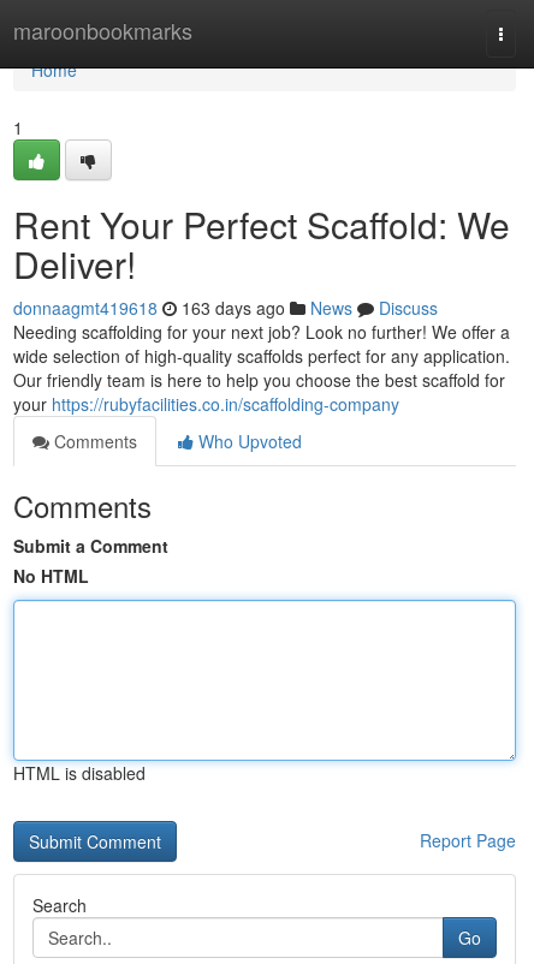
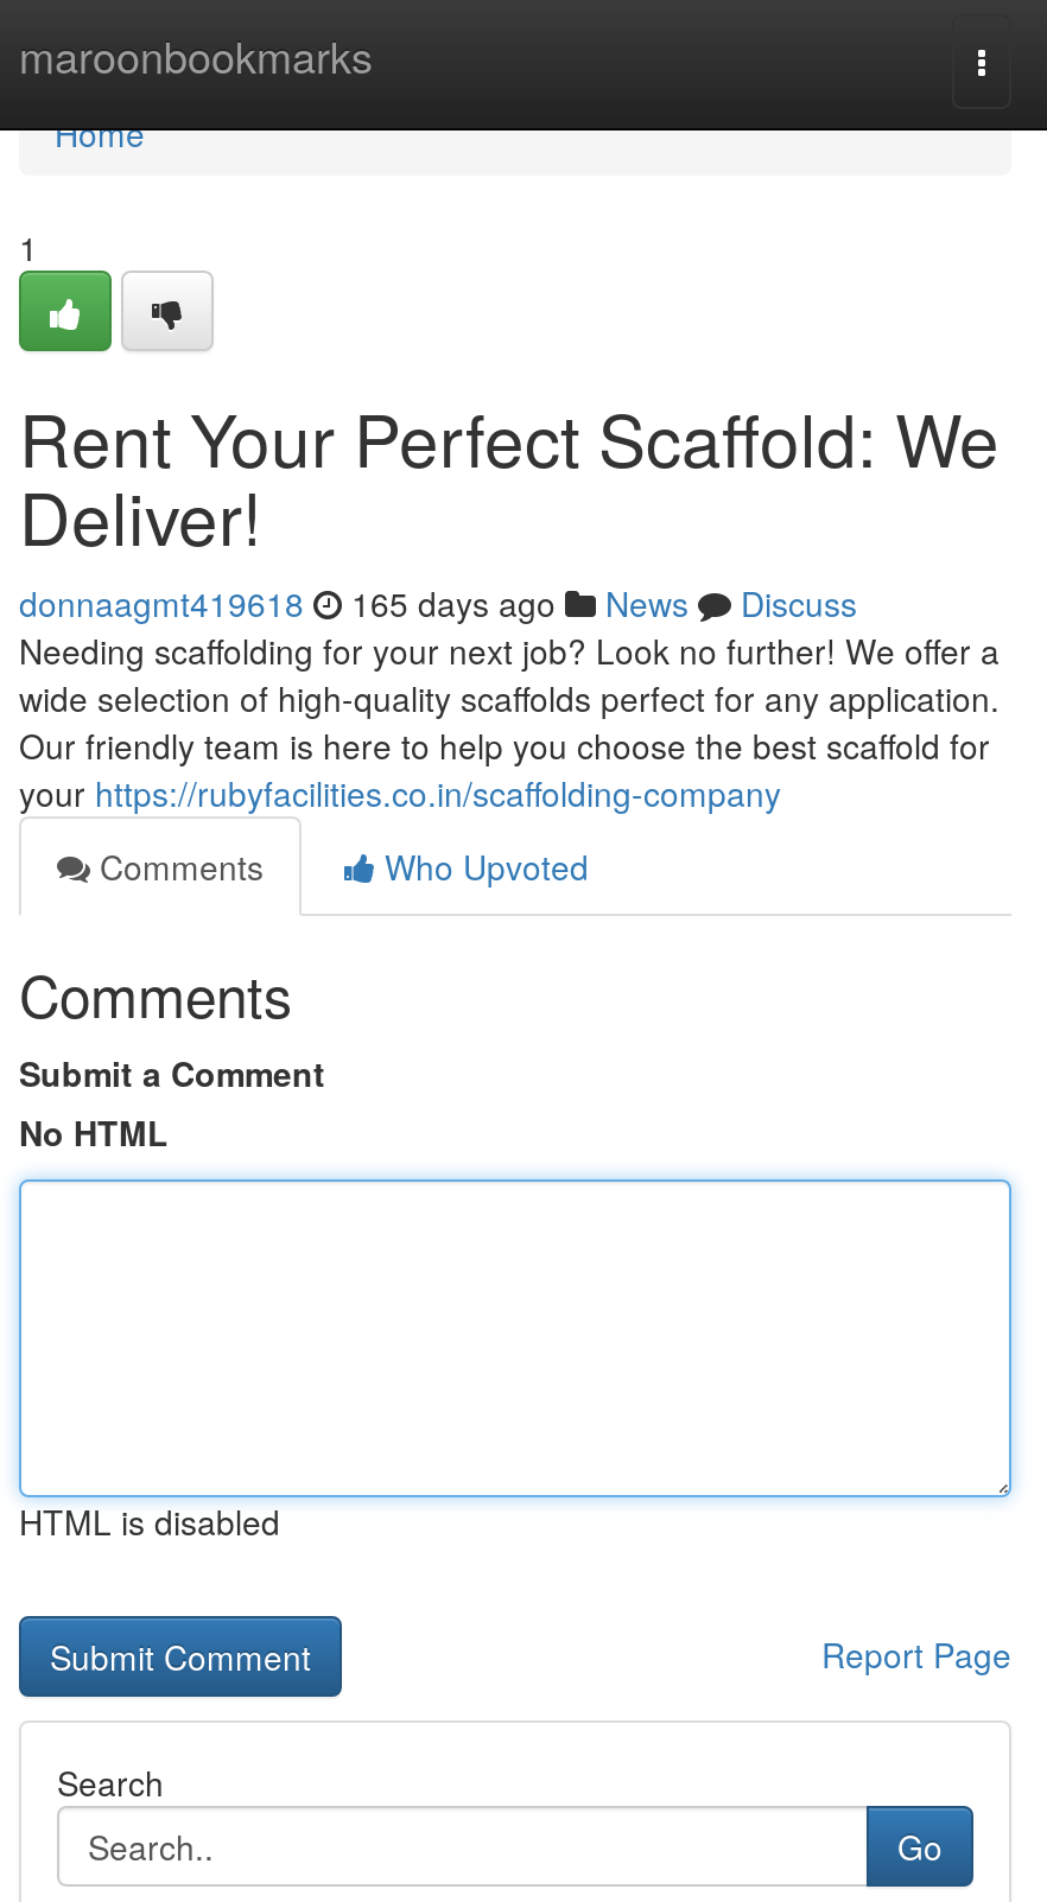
- donnaagmt419618 163 days ago News Discuss
+ donnaagmt419618 165 days ago News Discuss
